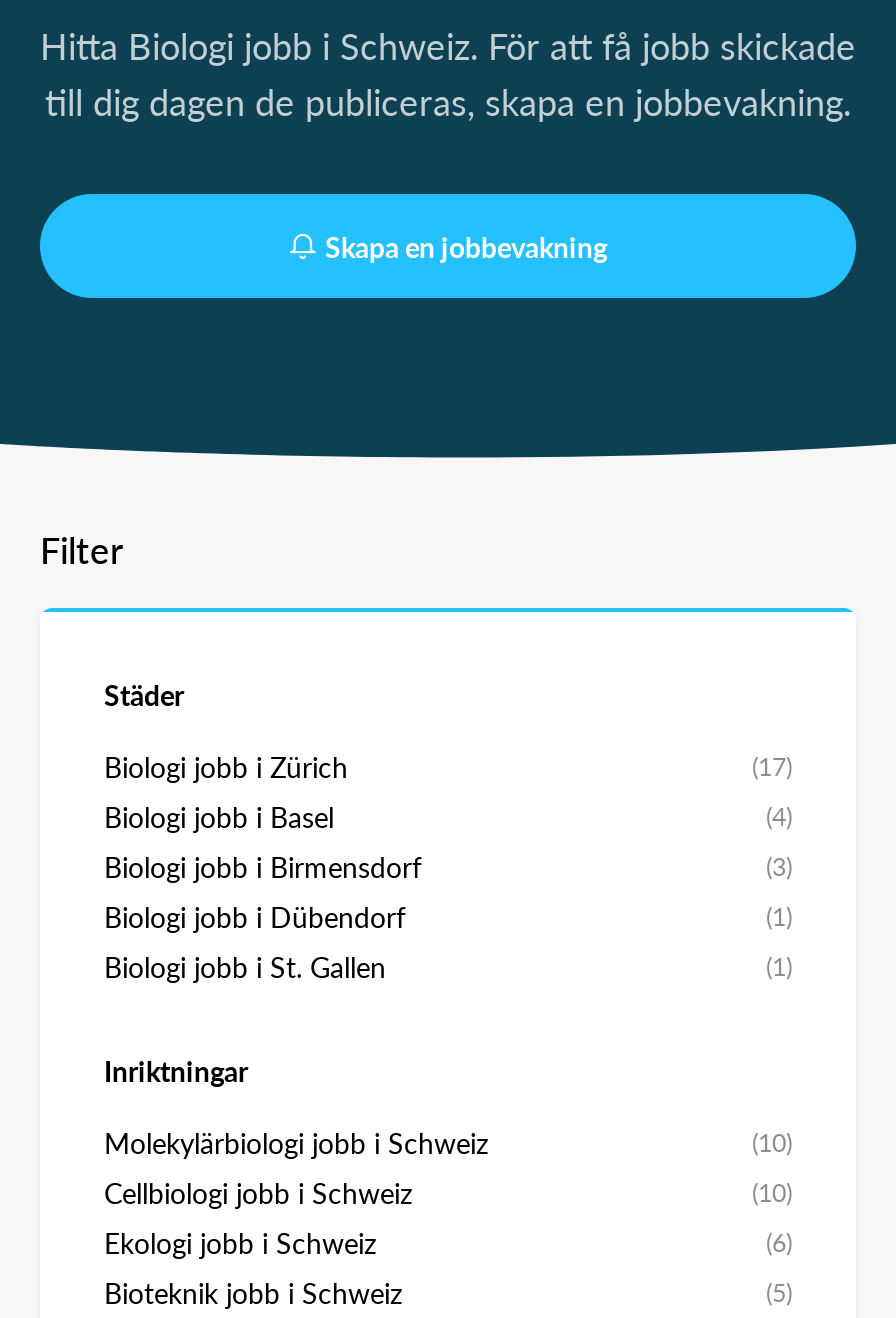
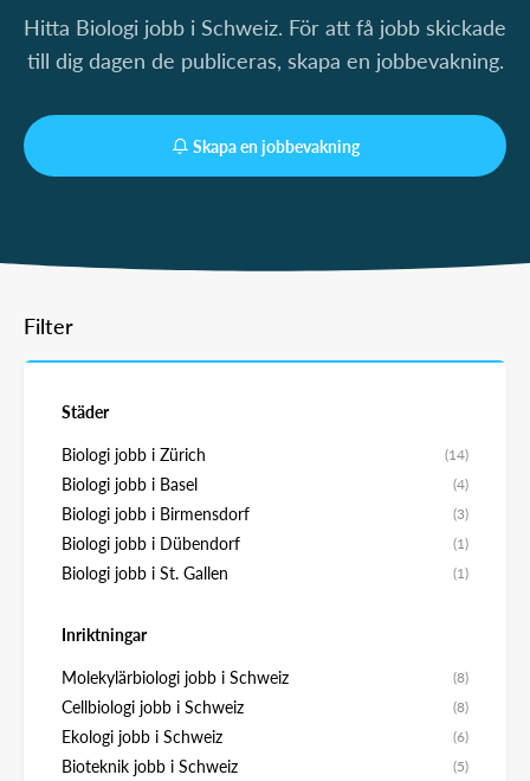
- (17)
+ (14)

- (10)
+ (8)

- (10)
+ (8)
